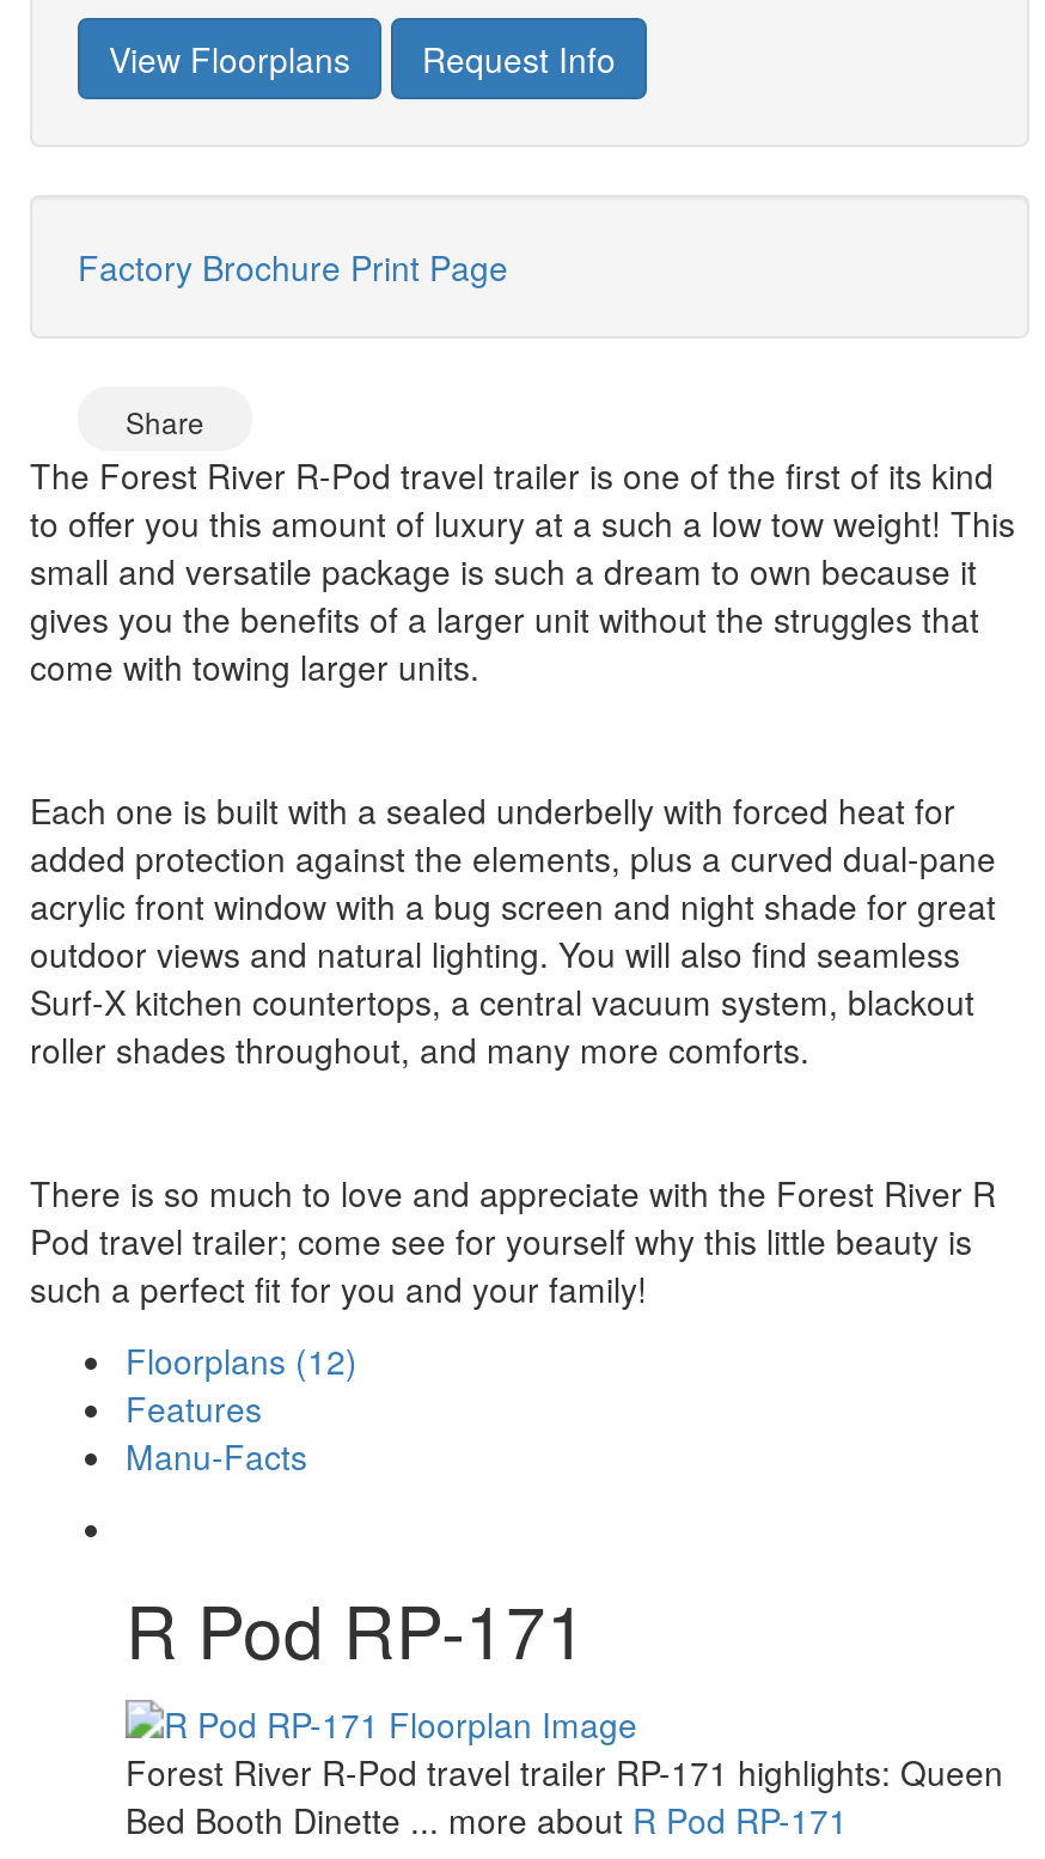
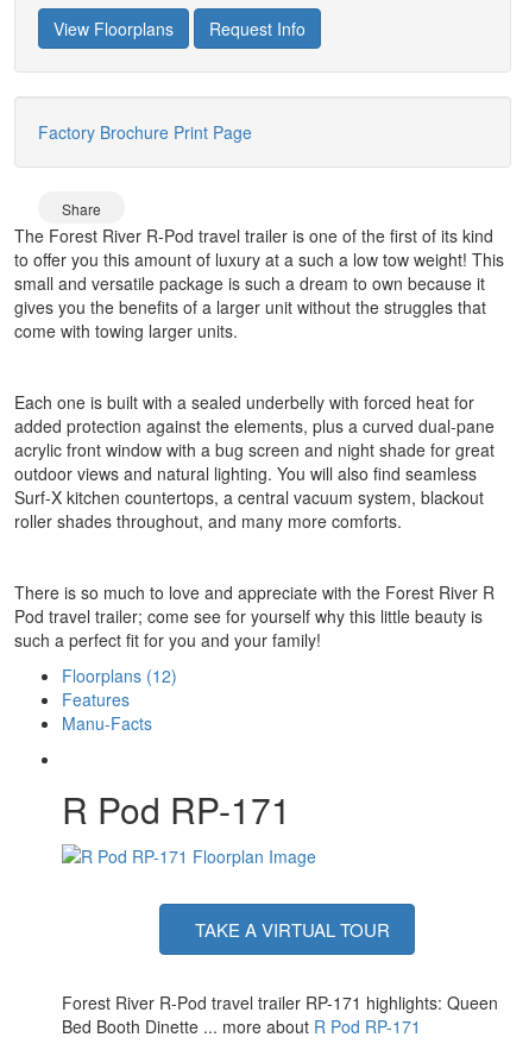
+ TAKE A VIRTUAL TOUR
